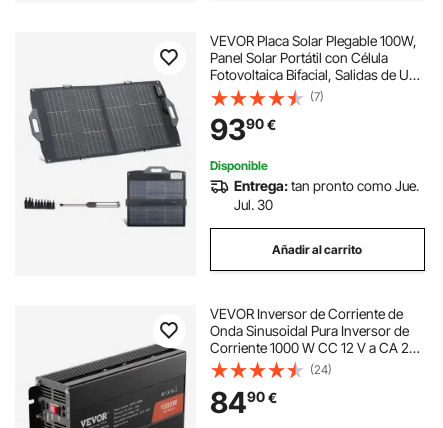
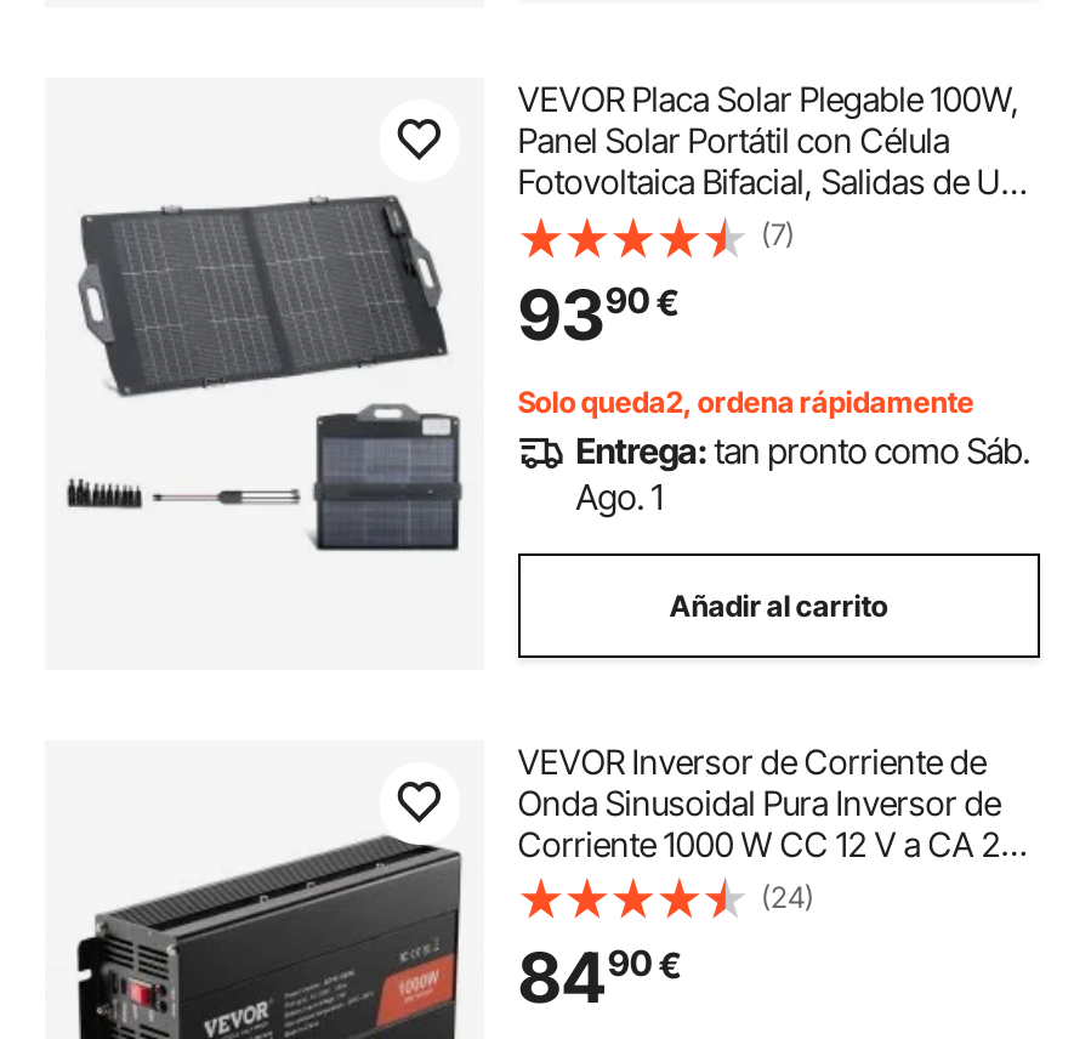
- Disponible
- Entrega: tan pronto como Jue.
- Jul. 30
+ Solo queda2, ordena rápidamente
+ Entrega: tan pronto como Sáb.
+ Ago. 1
